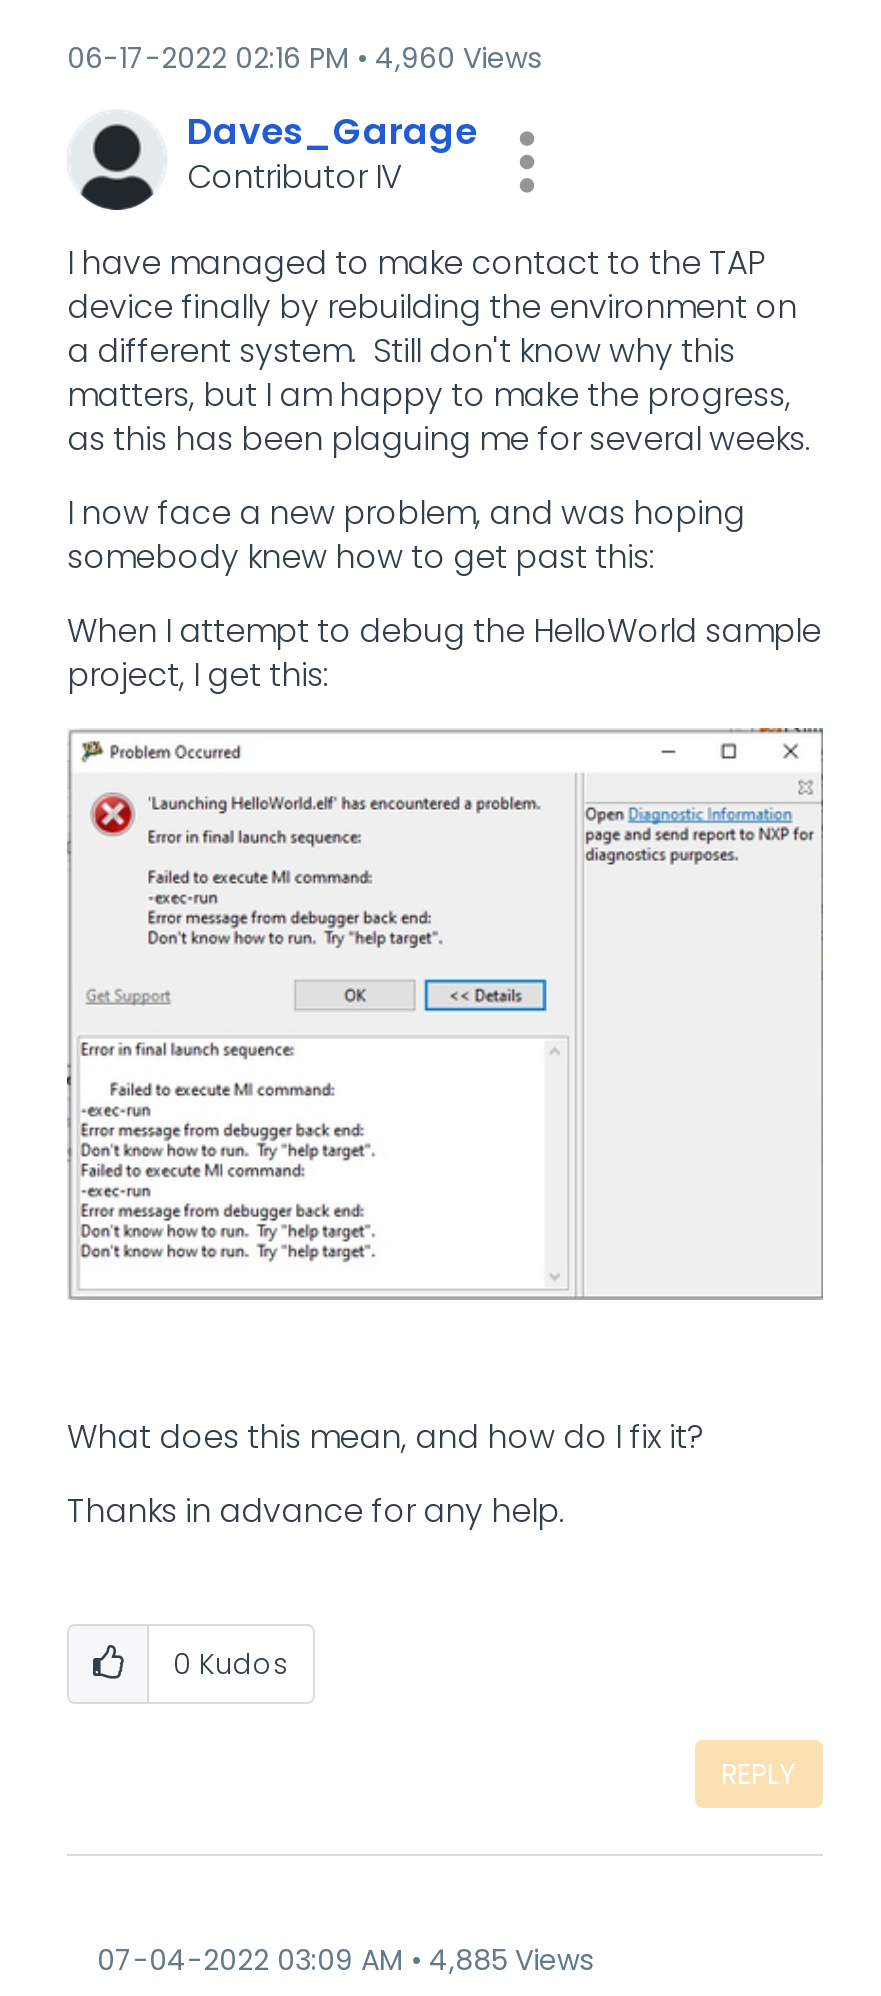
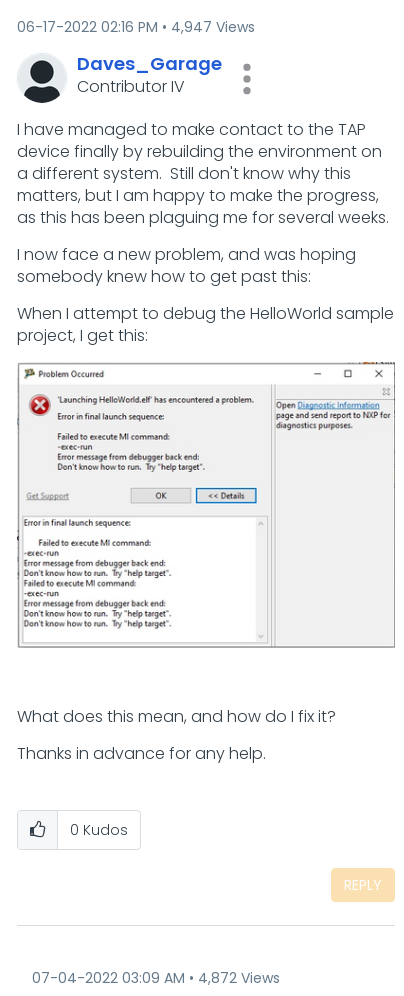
- 06-17-2022 02:16 PM 4,960 Views
+ 06-17-2022 02:16 PM 4,947 Views

- 07-04-2022 03:09 AM 4,885 Views
+ 07-04-2022 03:09 AM 4,872 Views
